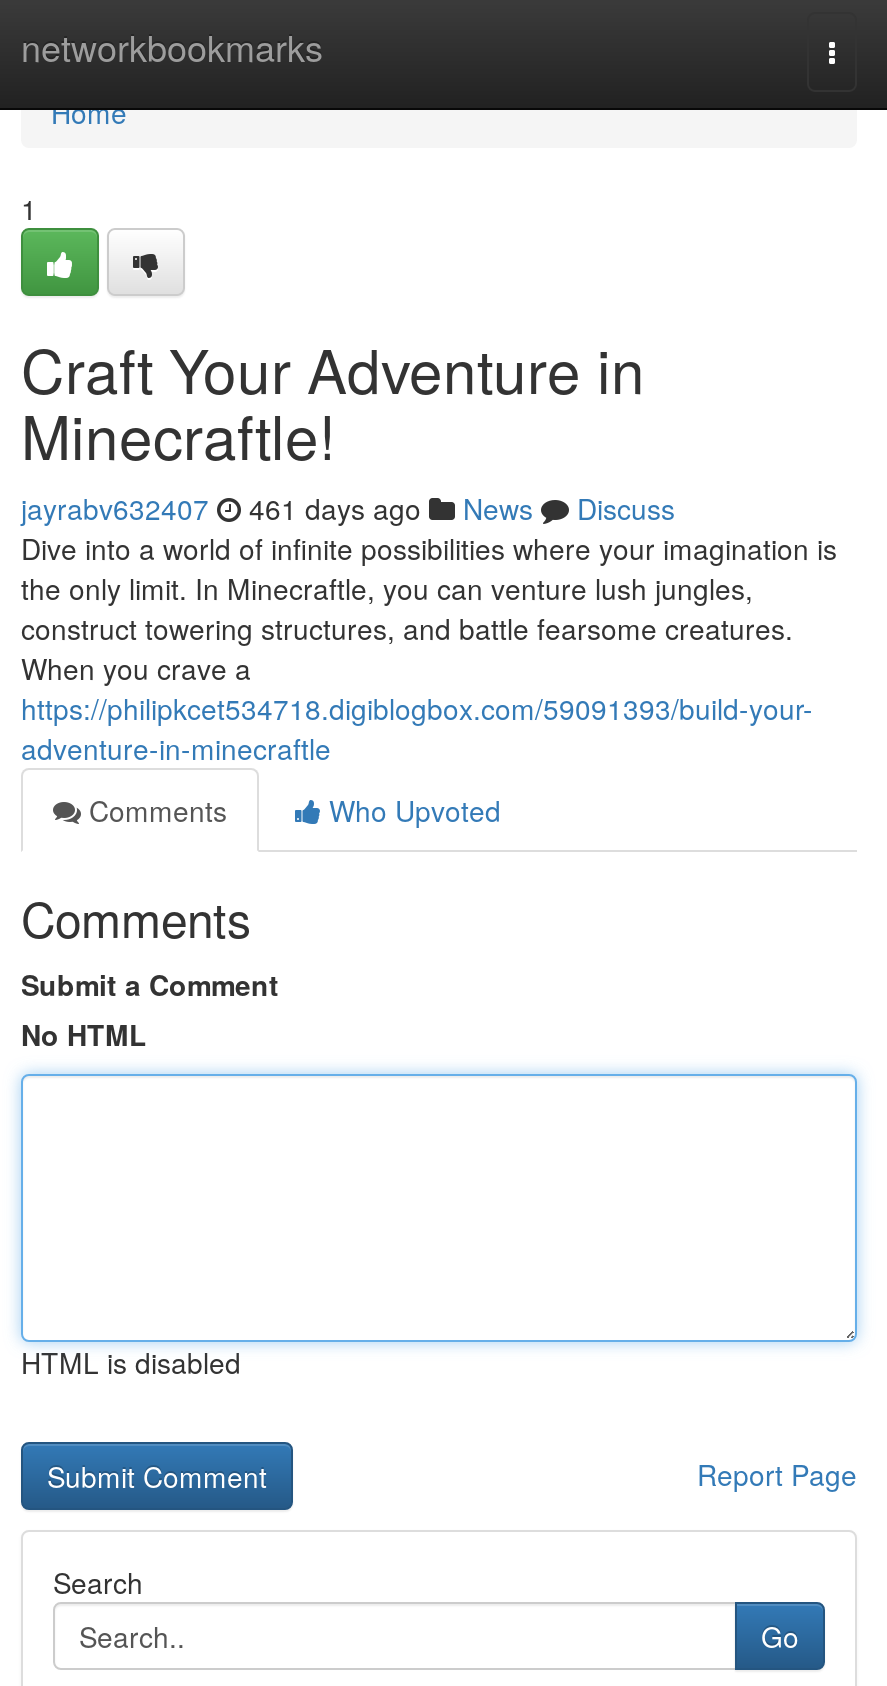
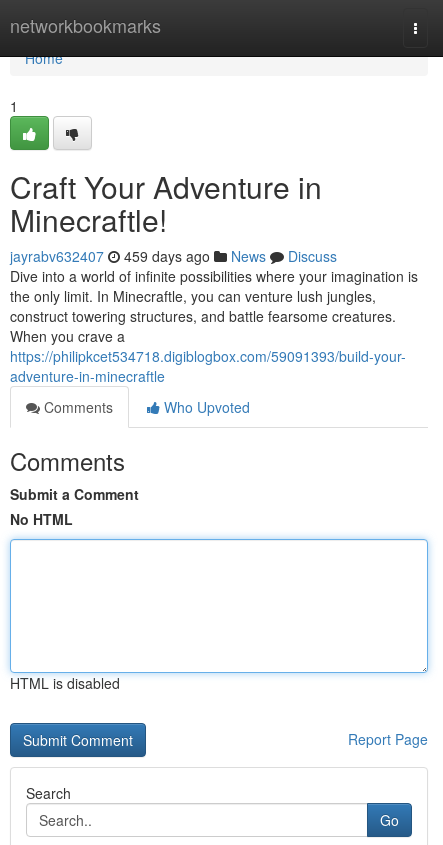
- jayrabv632407 461 days ago News Discuss
+ jayrabv632407 459 days ago News Discuss
